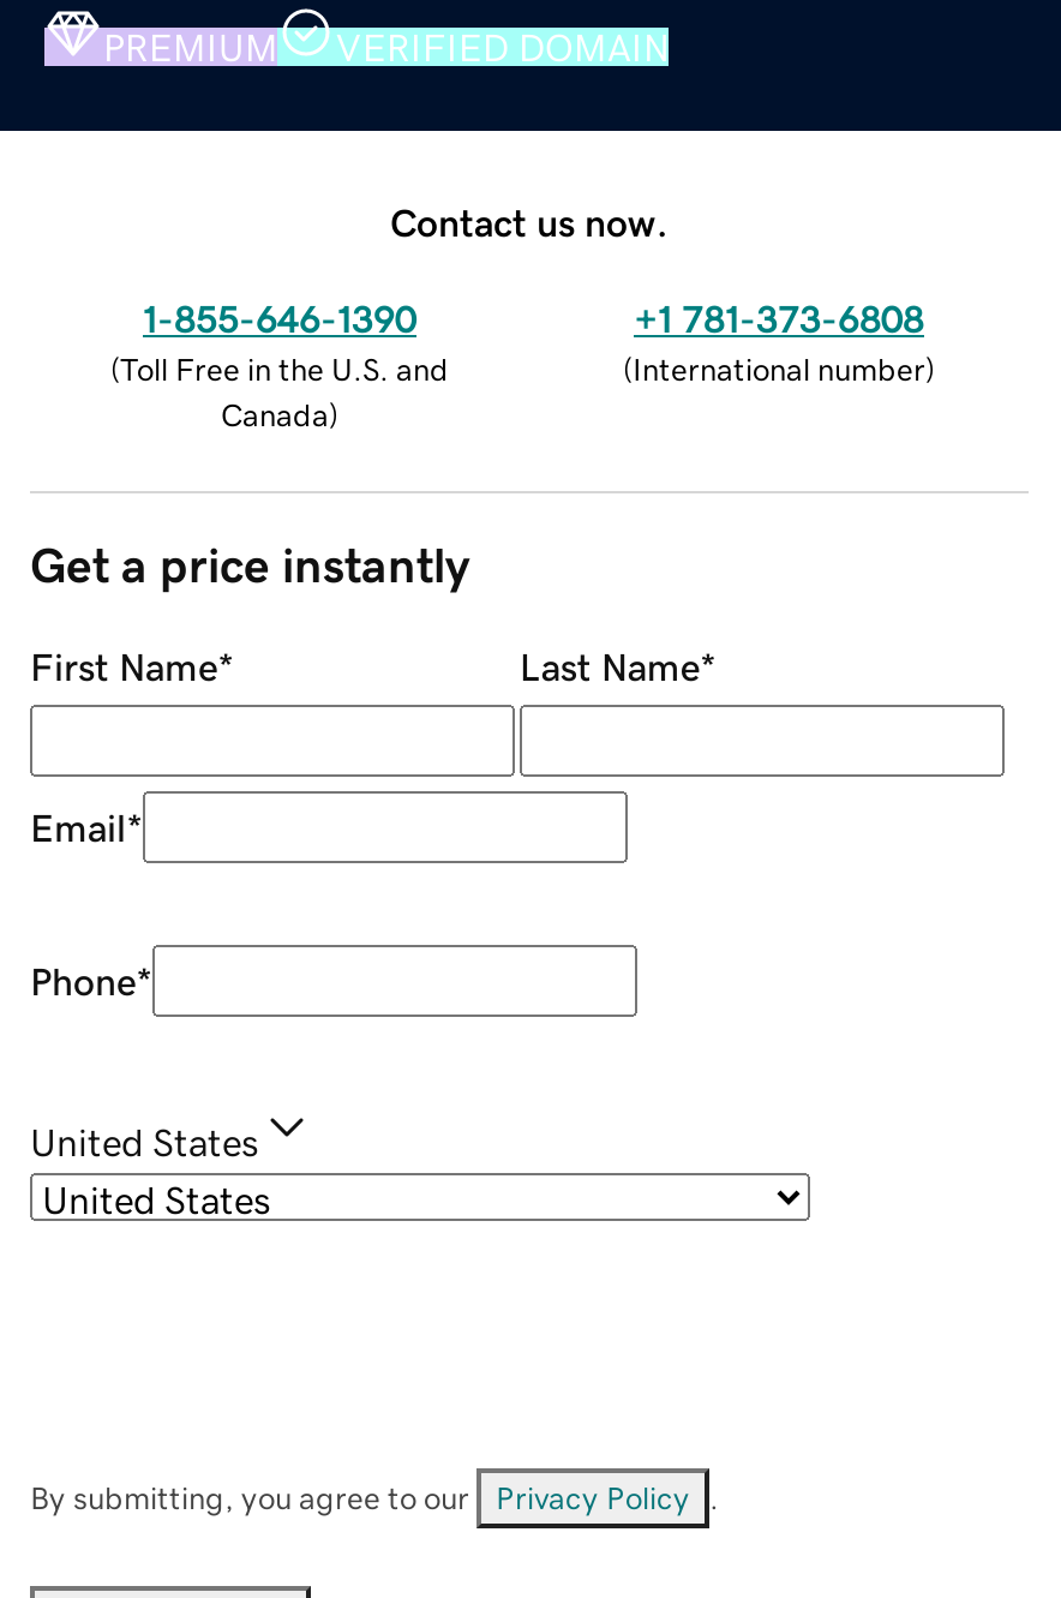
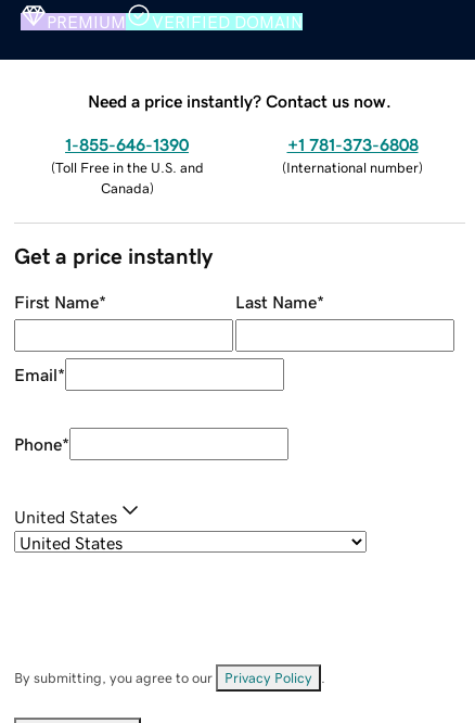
- Contact us now.
+ Need a price instantly? Contact us now.
